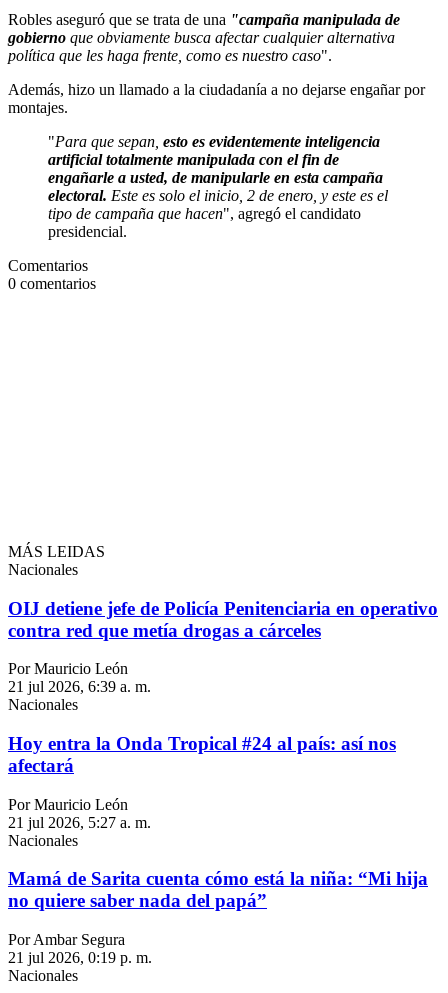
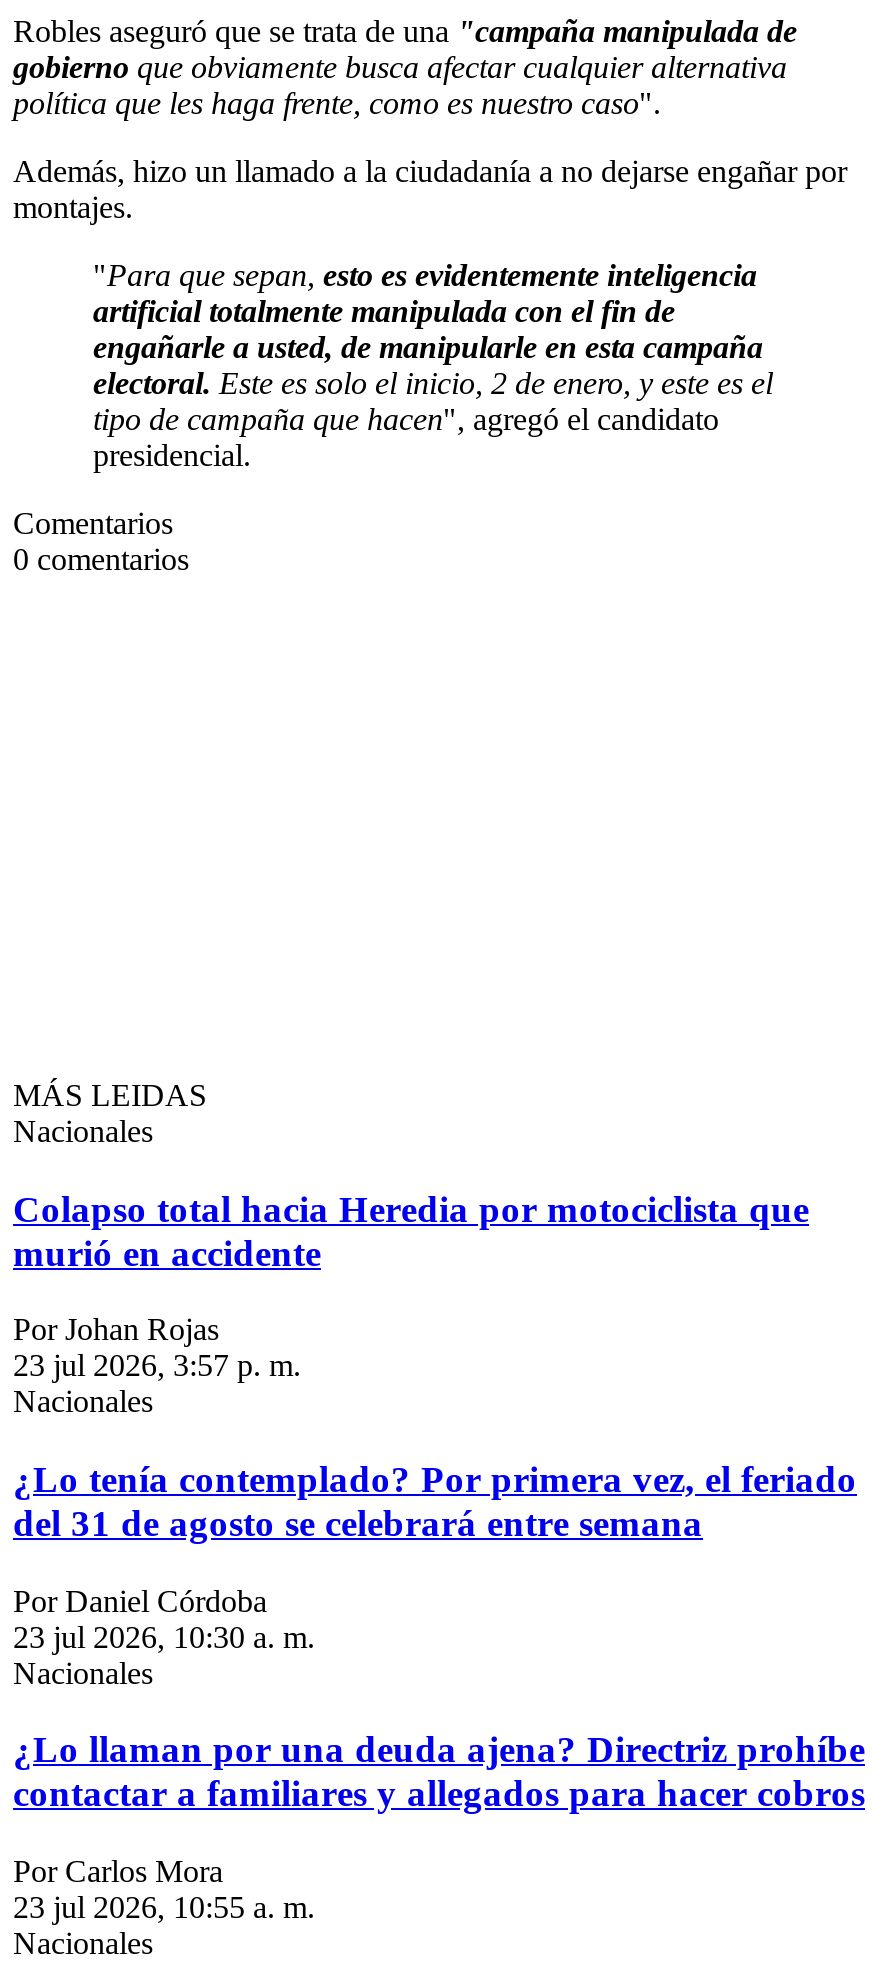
- OIJ detiene jefe de Policía Penitenciaria en operativo
- contra red que metía drogas a cárceles
+ Colapso total hacia Heredia por motociclista que
+ murió en accidente

- Por Mauricio León
- 21 jul 2026, 6:39 a. m.
+ Por Johan Rojas
+ 23 jul 2026, 3:57 p. m.

- Hoy entra la Onda Tropical #24 al país: así nos
- afectará
+ ¿Lo tenía contemplado? Por primera vez, el feriado
+ del 31 de agosto se celebrará entre semana

- Por Mauricio León
- 21 jul 2026, 5:27 a. m.
+ Por Daniel Córdoba
+ 23 jul 2026, 10:30 a. m.

- Mamá de Sarita cuenta cómo está la niña: “Mi hija
- no quiere saber nada del papá”
+ ¿Lo llaman por una deuda ajena? Directriz prohíbe
+ contactar a familiares y allegados para hacer cobros

- Por Ambar Segura
- 21 jul 2026, 0:19 p. m.
+ Por Carlos Mora
+ 23 jul 2026, 10:55 a. m.
